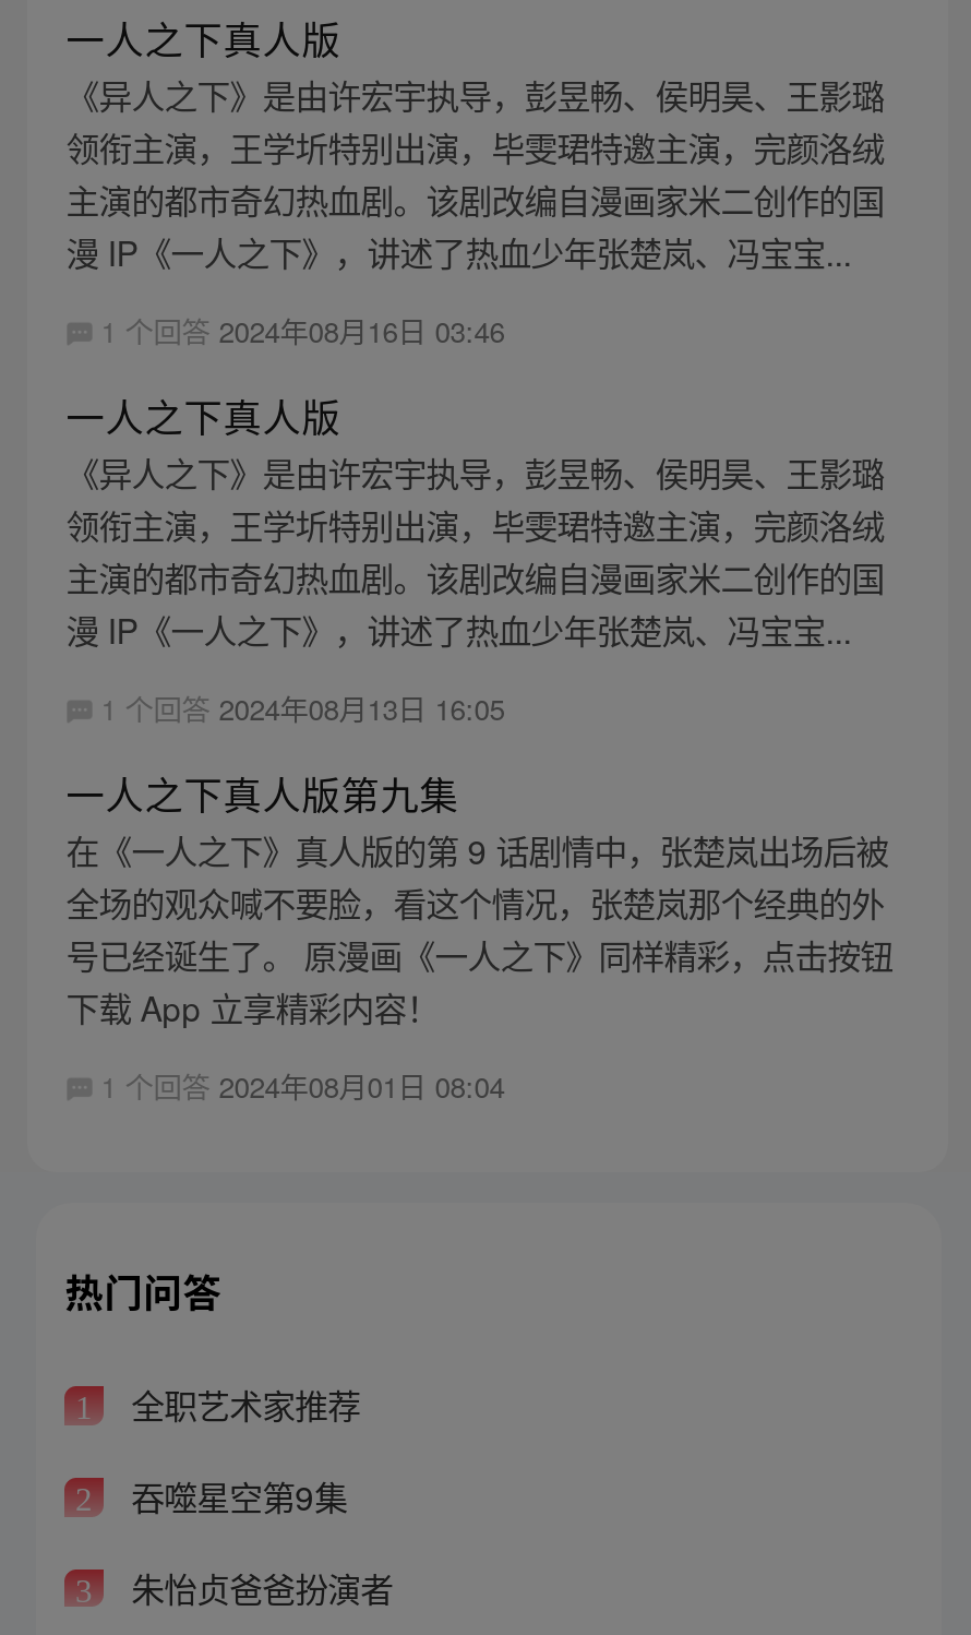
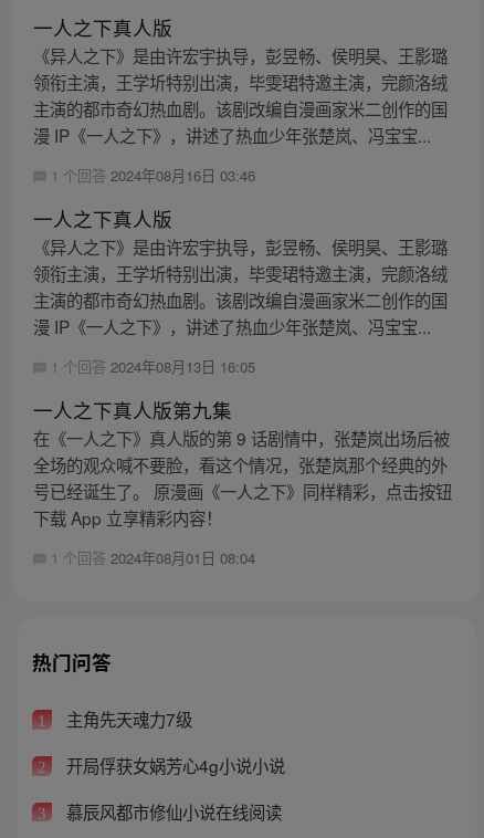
- 全职艺术家推荐
+ 主角先天魂力7级

- 吞噬星空第9集
+ 开局俘获女娲芳心4g小说小说

- 朱怡贞爸爸扮演者
+ 慕辰风都市修仙小说在线阅读
